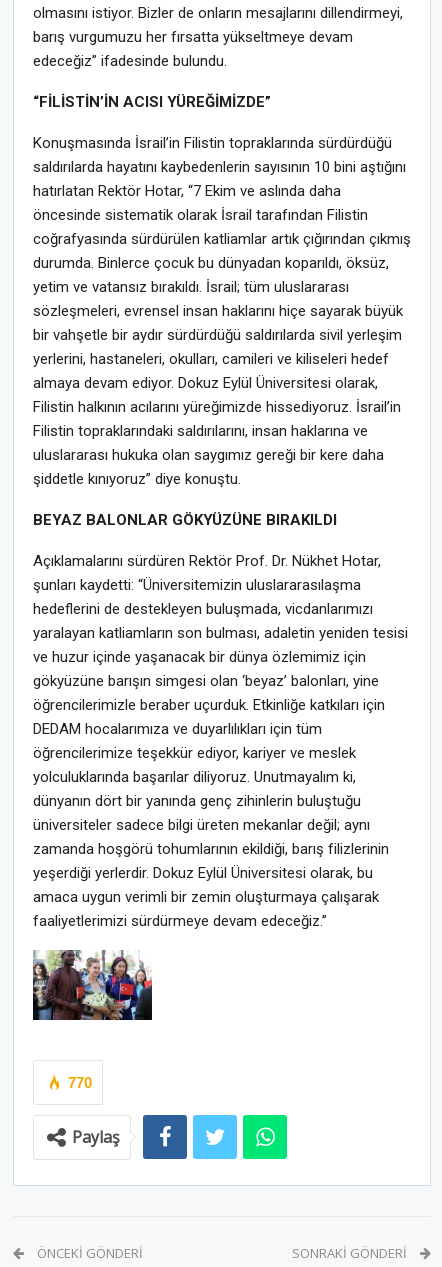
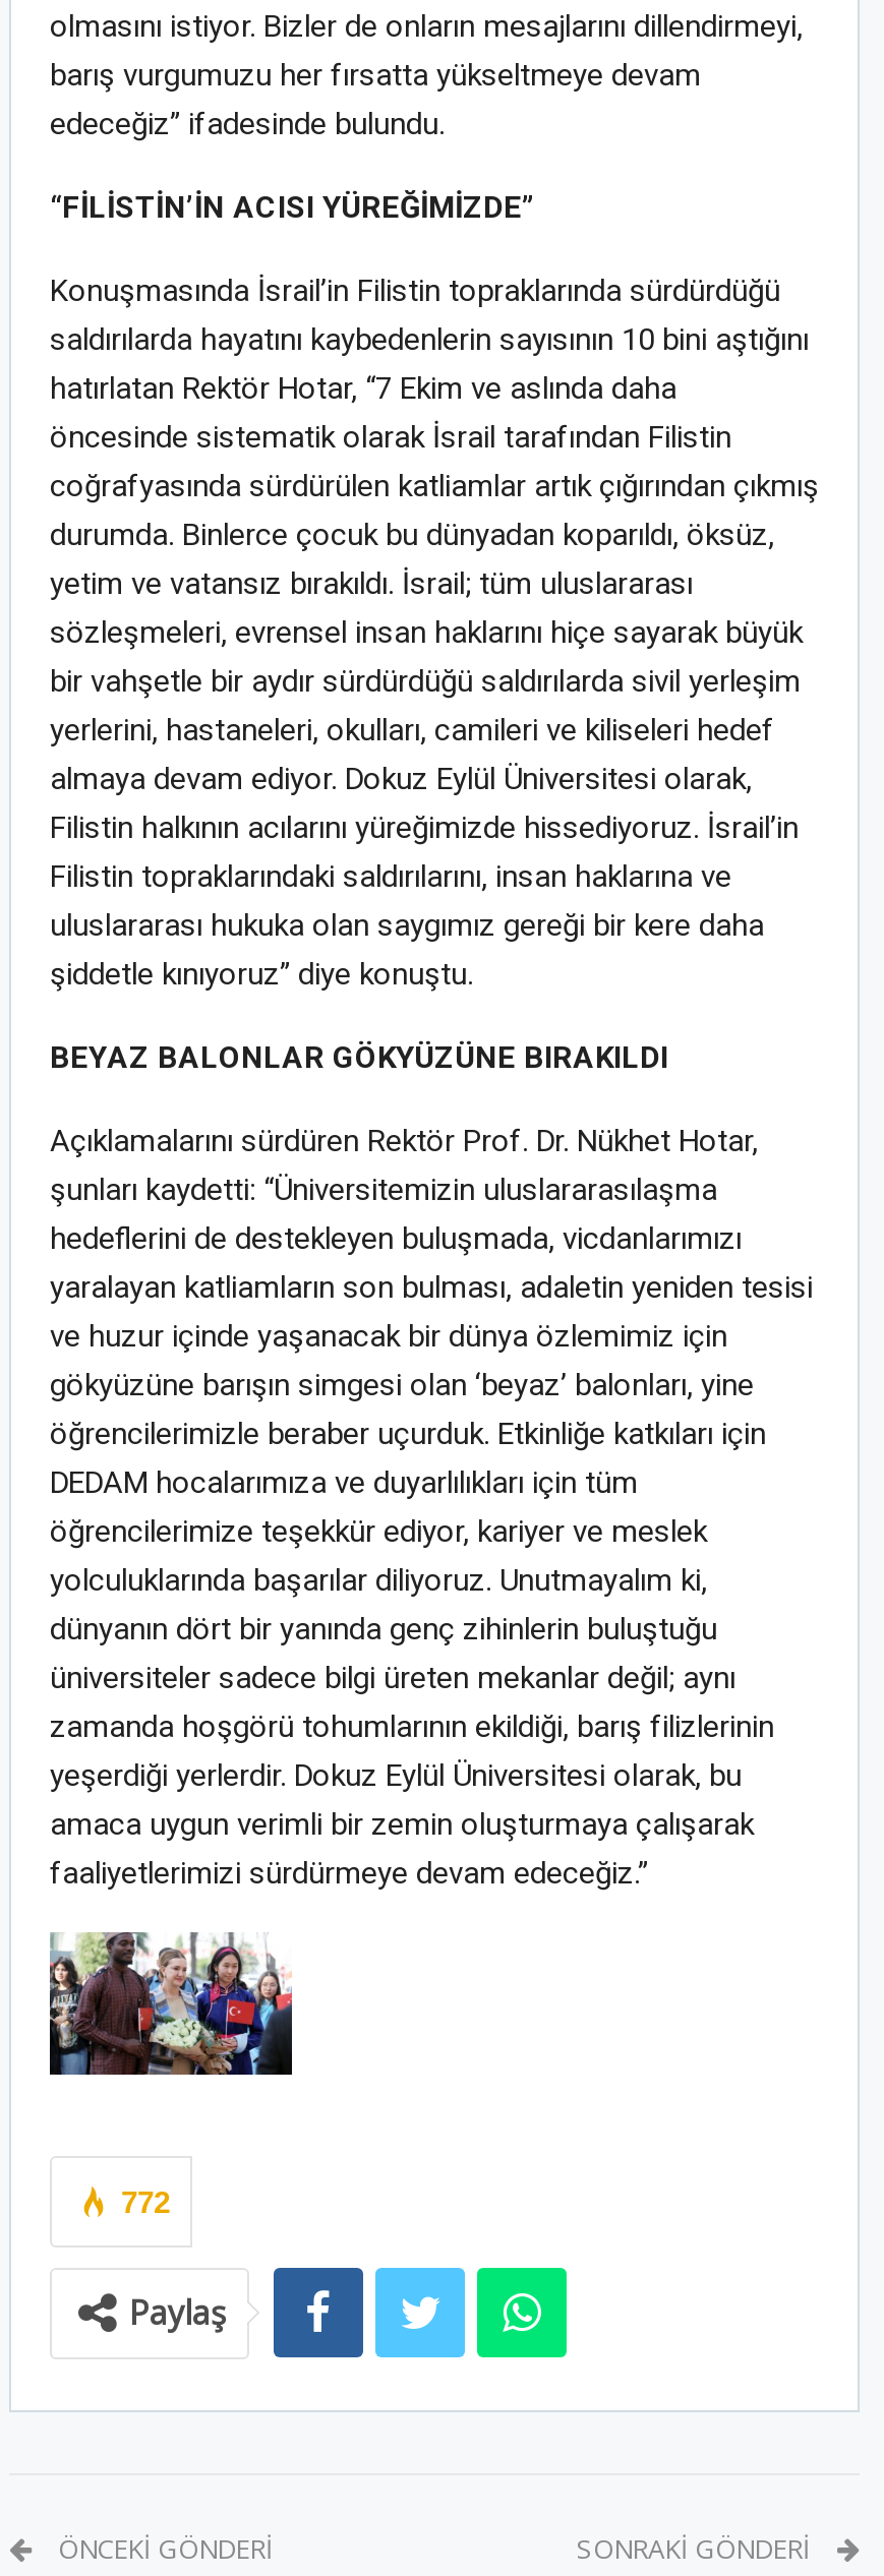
- 770
+ 772
